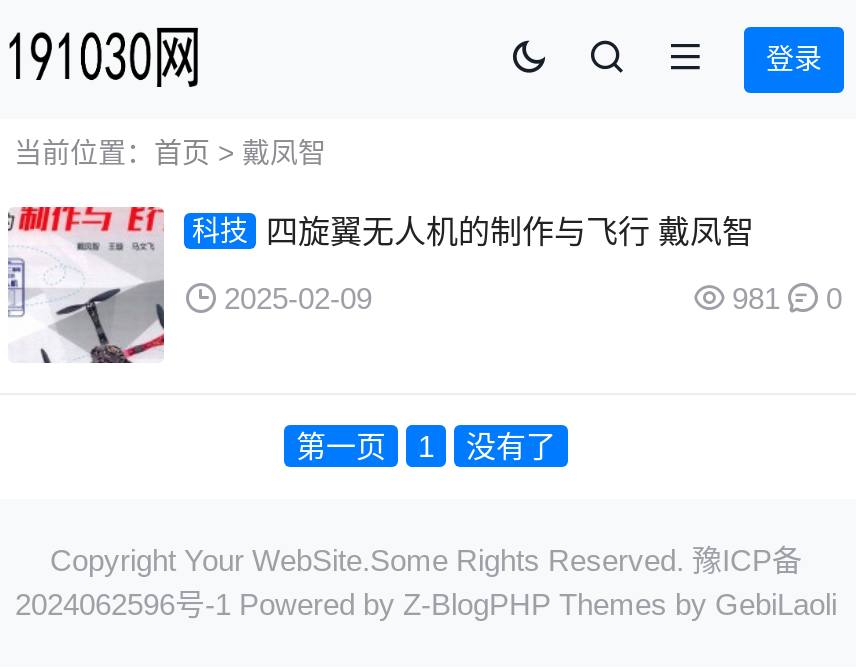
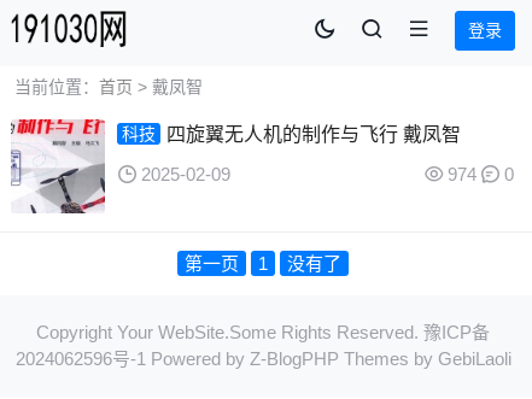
- 981 0
+ 974 0
